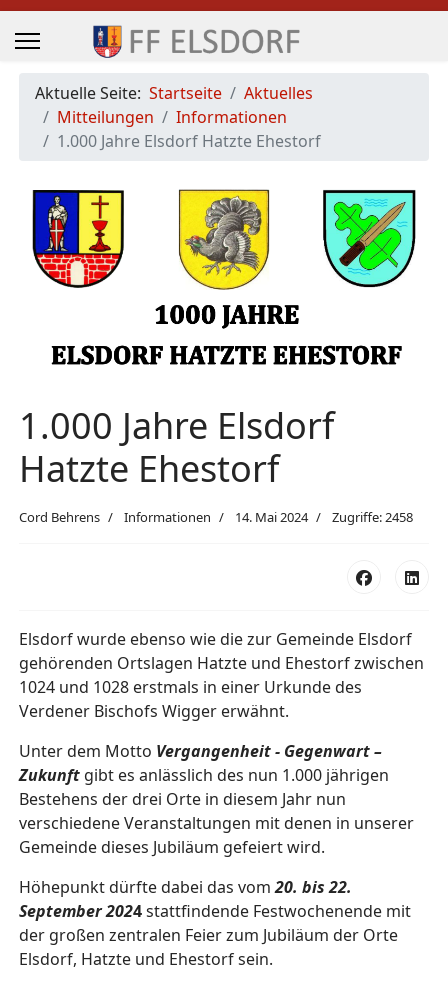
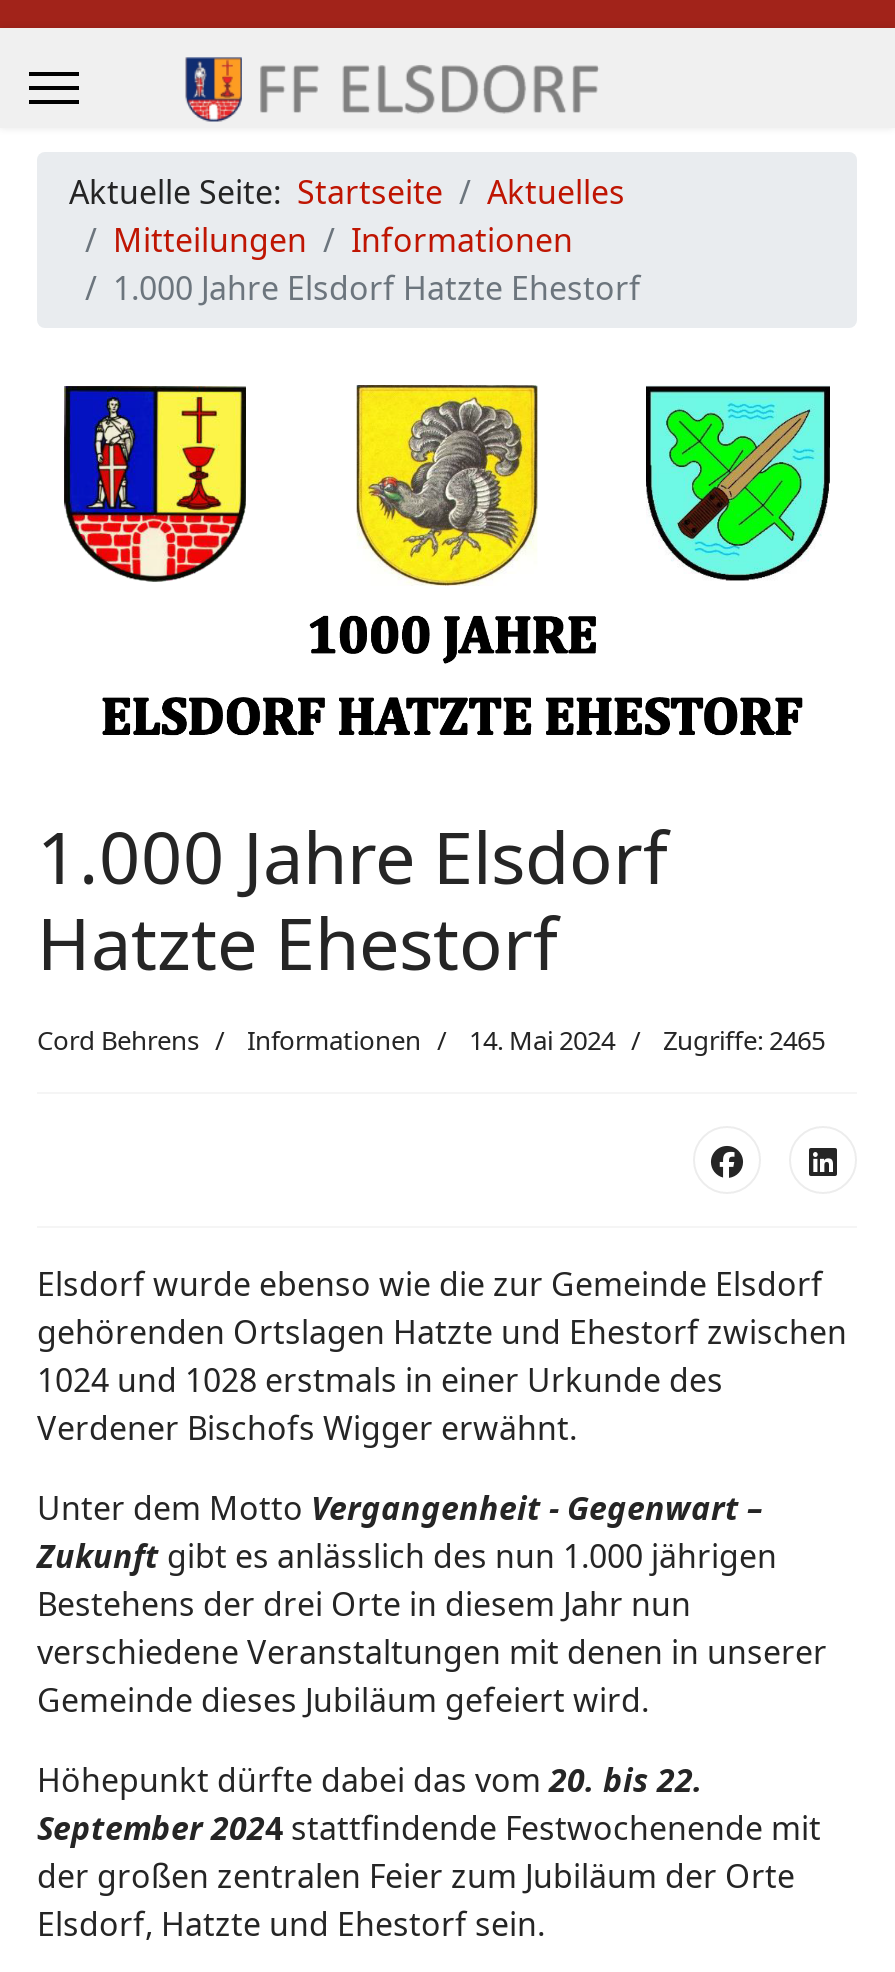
- Cord Behrens Informationen 14. Mai 2024 Zugriffe: 2458
+ Cord Behrens Informationen 14. Mai 2024 Zugriffe: 2465
